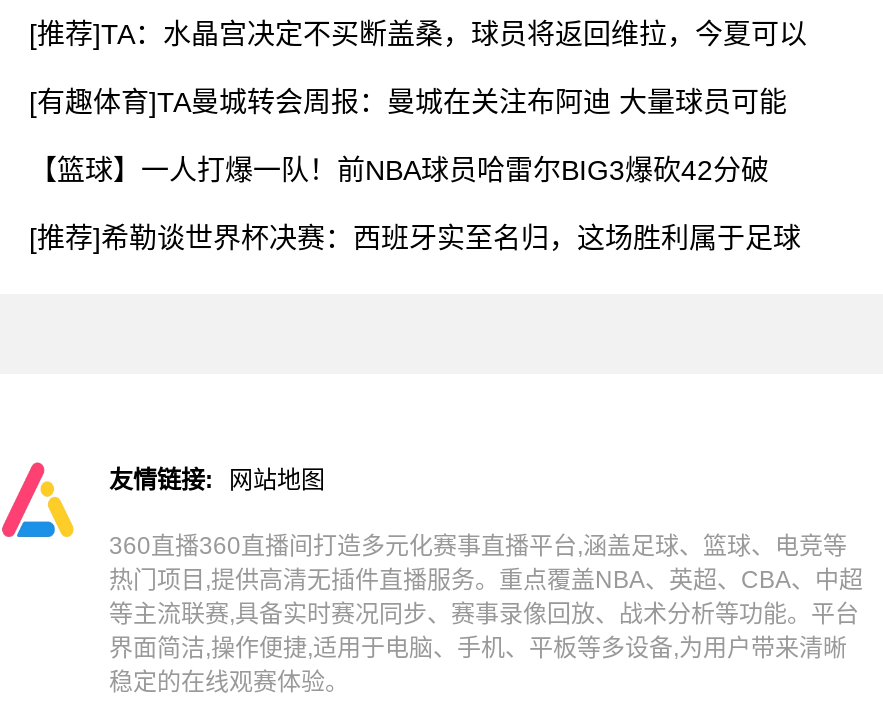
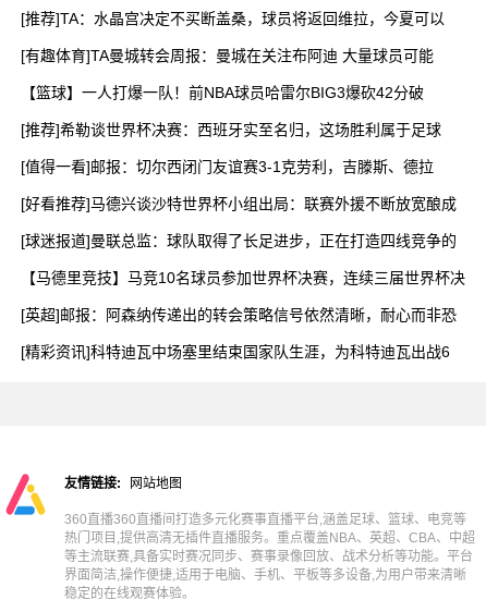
+ [值得一看]邮报：切尔西闭门友谊赛3-1克劳利，吉滕斯、德拉
+ [好看推荐]马德兴谈沙特世界杯小组出局：联赛外援不断放宽酿成
+ [球迷报道]曼联总监：球队取得了长足进步，正在打造四线竞争的
+ 【马德里竞技】马竞10名球员参加世界杯决赛，连续三届世界杯决
+ [英超]邮报：阿森纳传递出的转会策略信号依然清晰，耐心而非恐
+ [精彩资讯]科特迪瓦中场塞里结束国家队生涯，为科特迪瓦出战6
